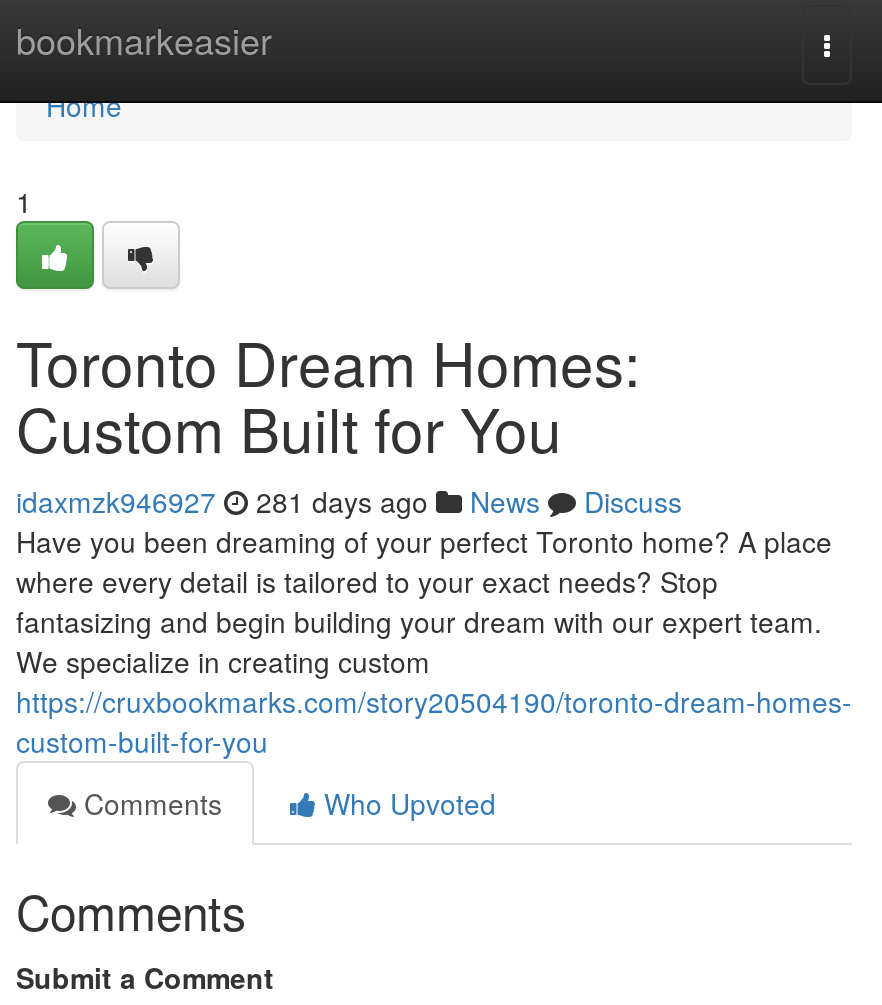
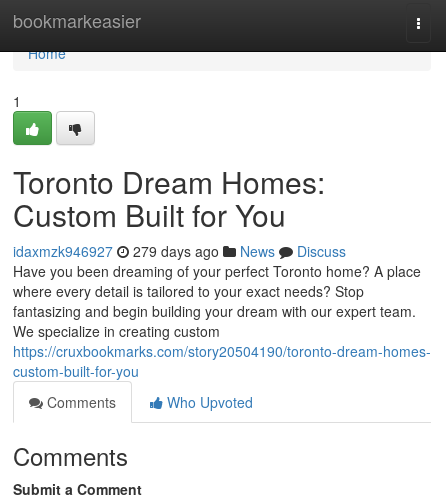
- idaxmzk946927 281 days ago News Discuss
+ idaxmzk946927 279 days ago News Discuss
